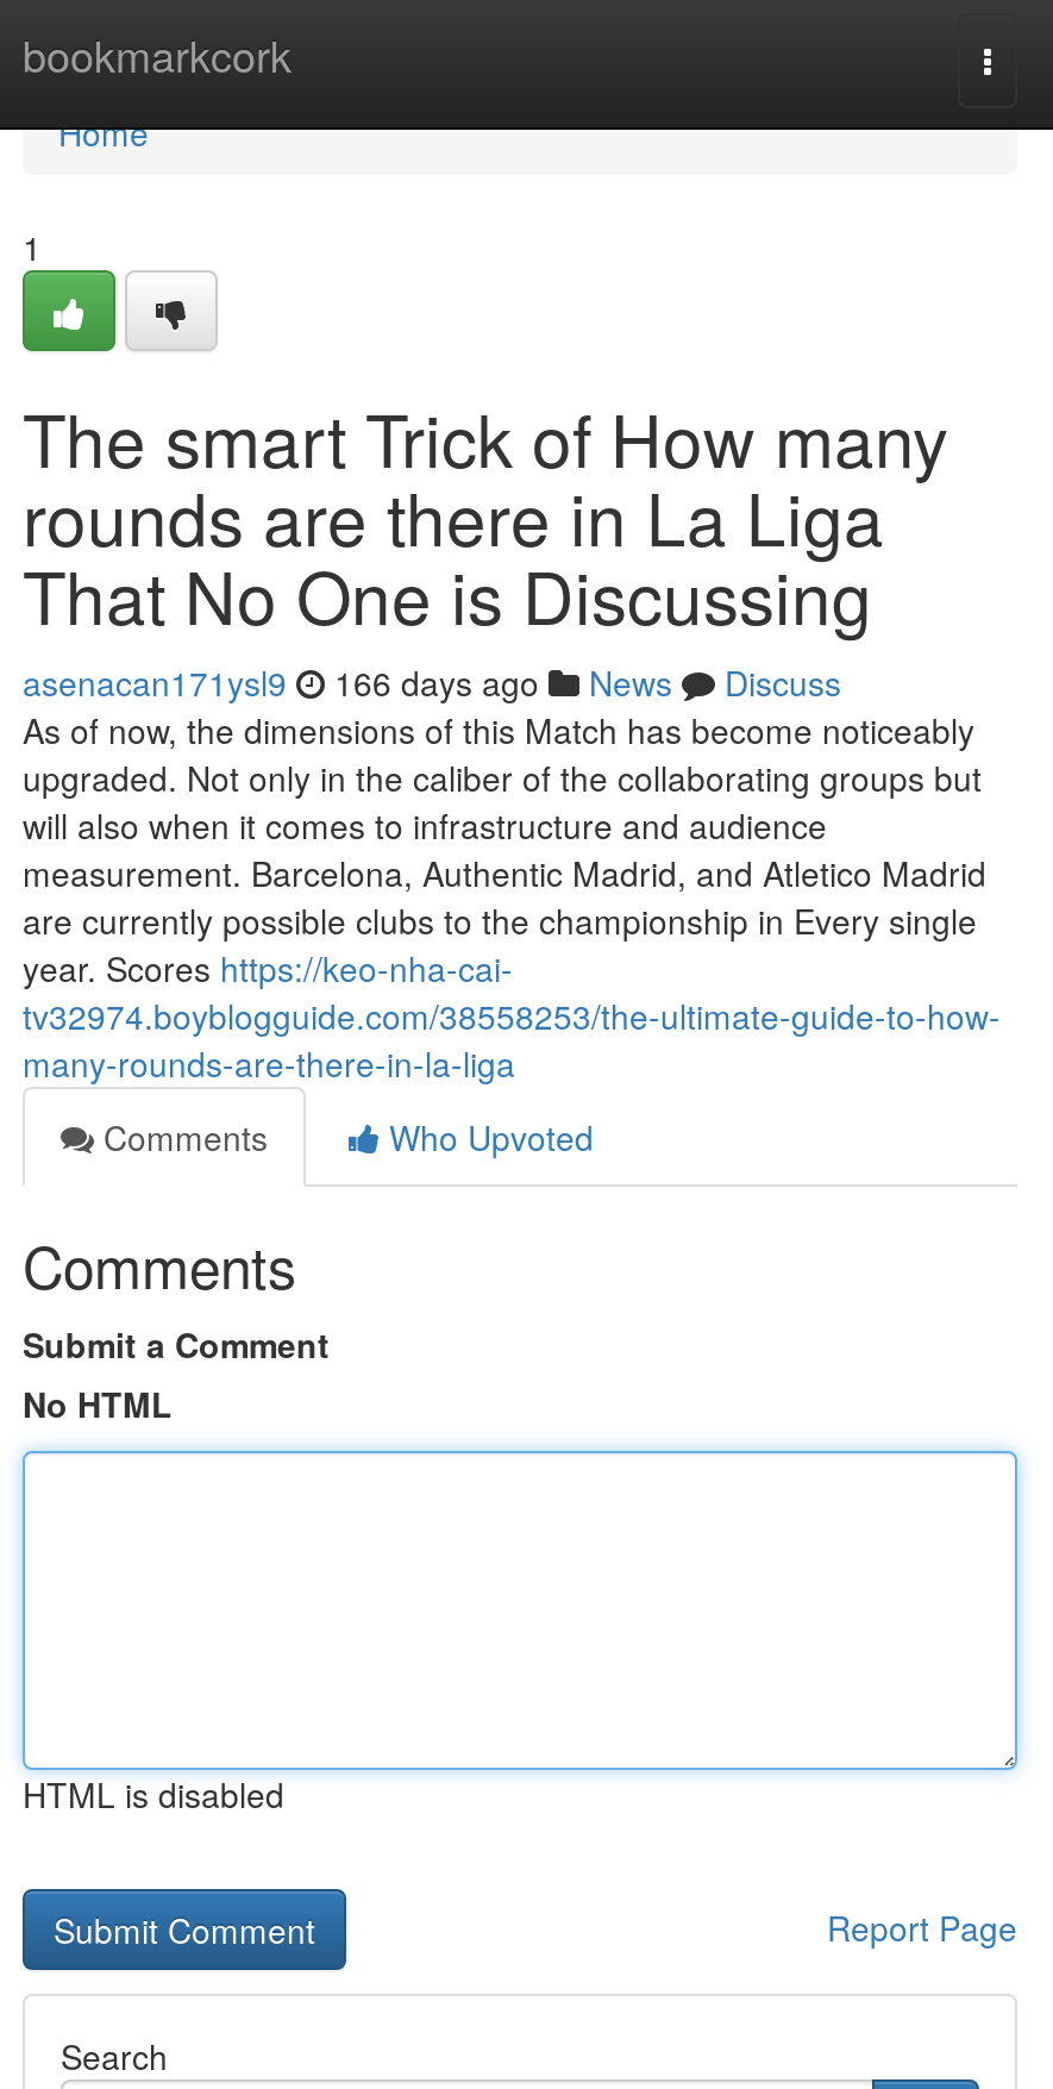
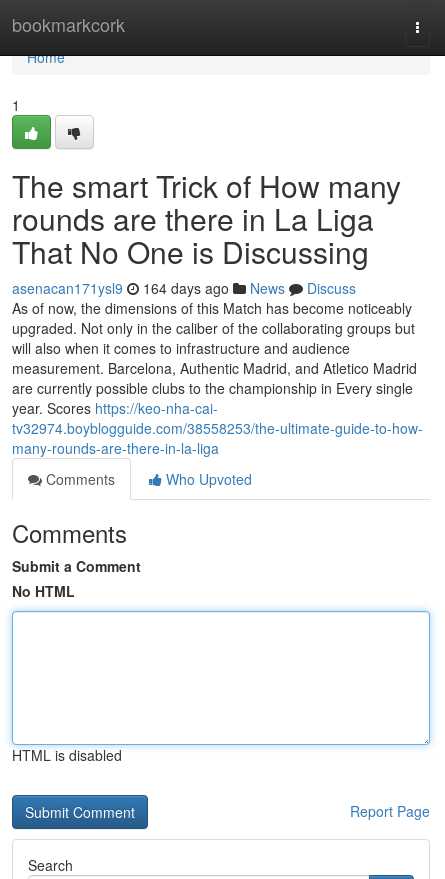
- asenacan171ysl9 166 days ago News Discuss
+ asenacan171ysl9 164 days ago News Discuss
